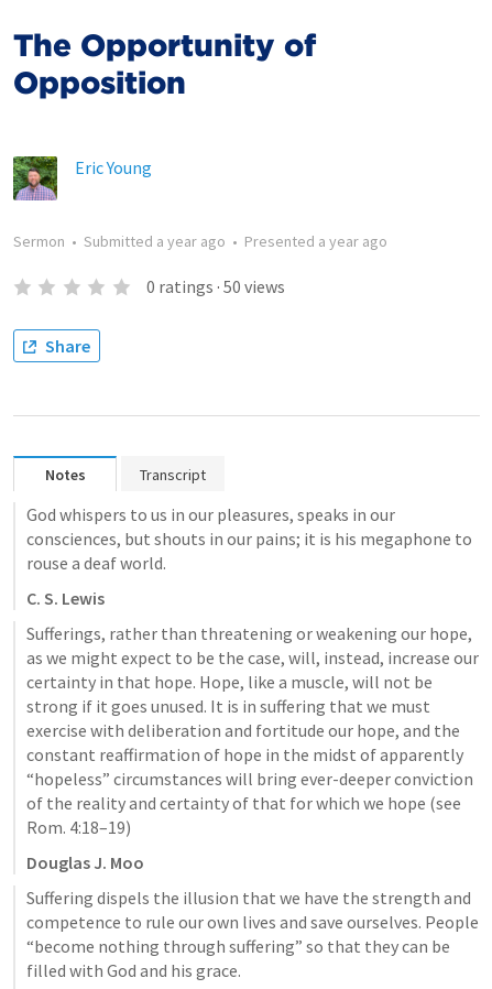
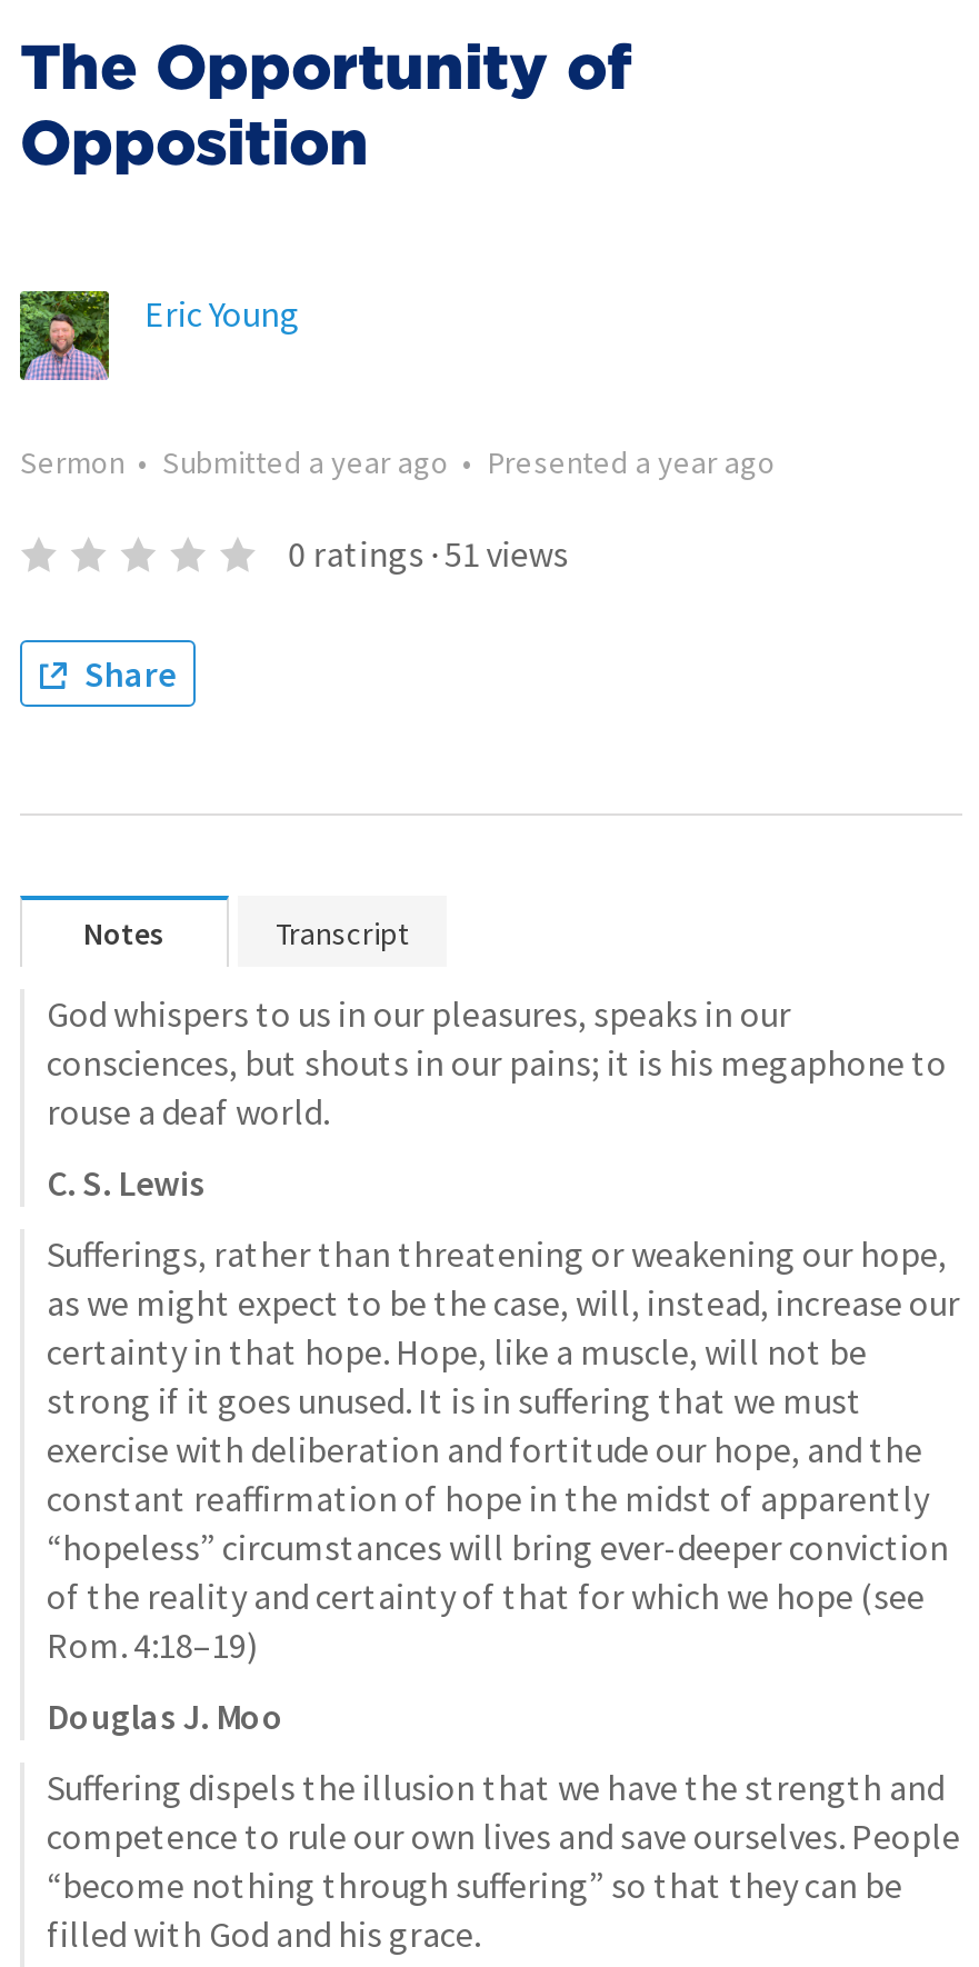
- 0 ratings · 50 views
+ 0 ratings · 51 views
